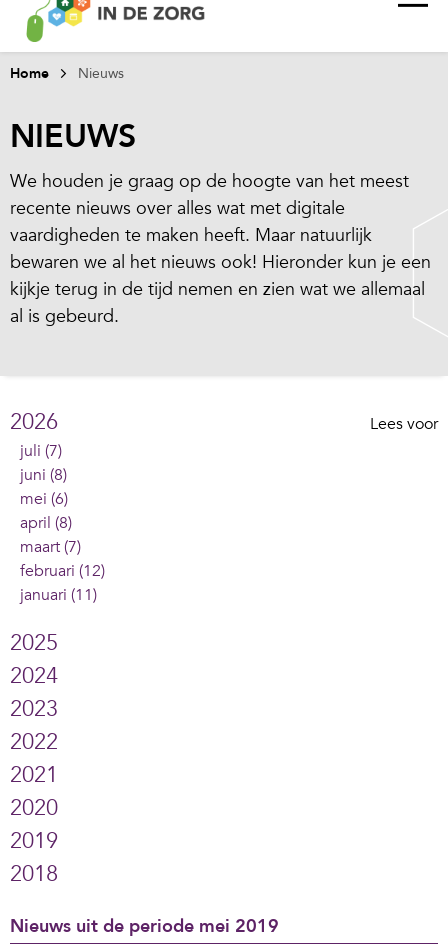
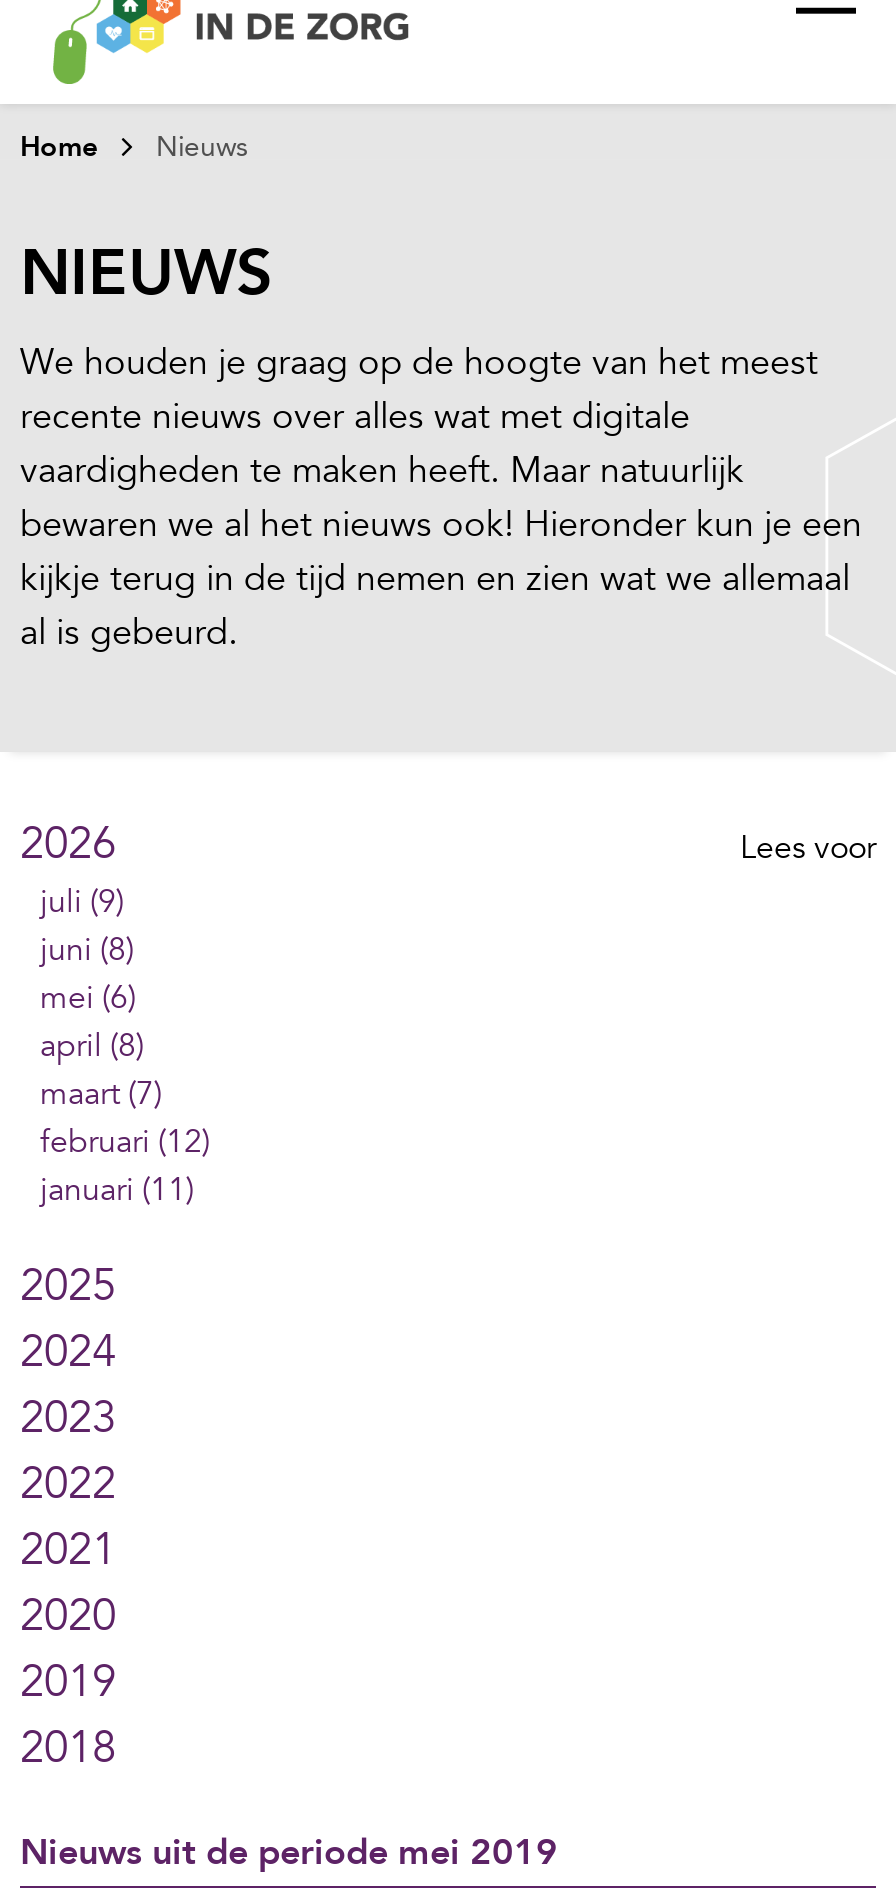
- juli (7)
+ juli (9)
